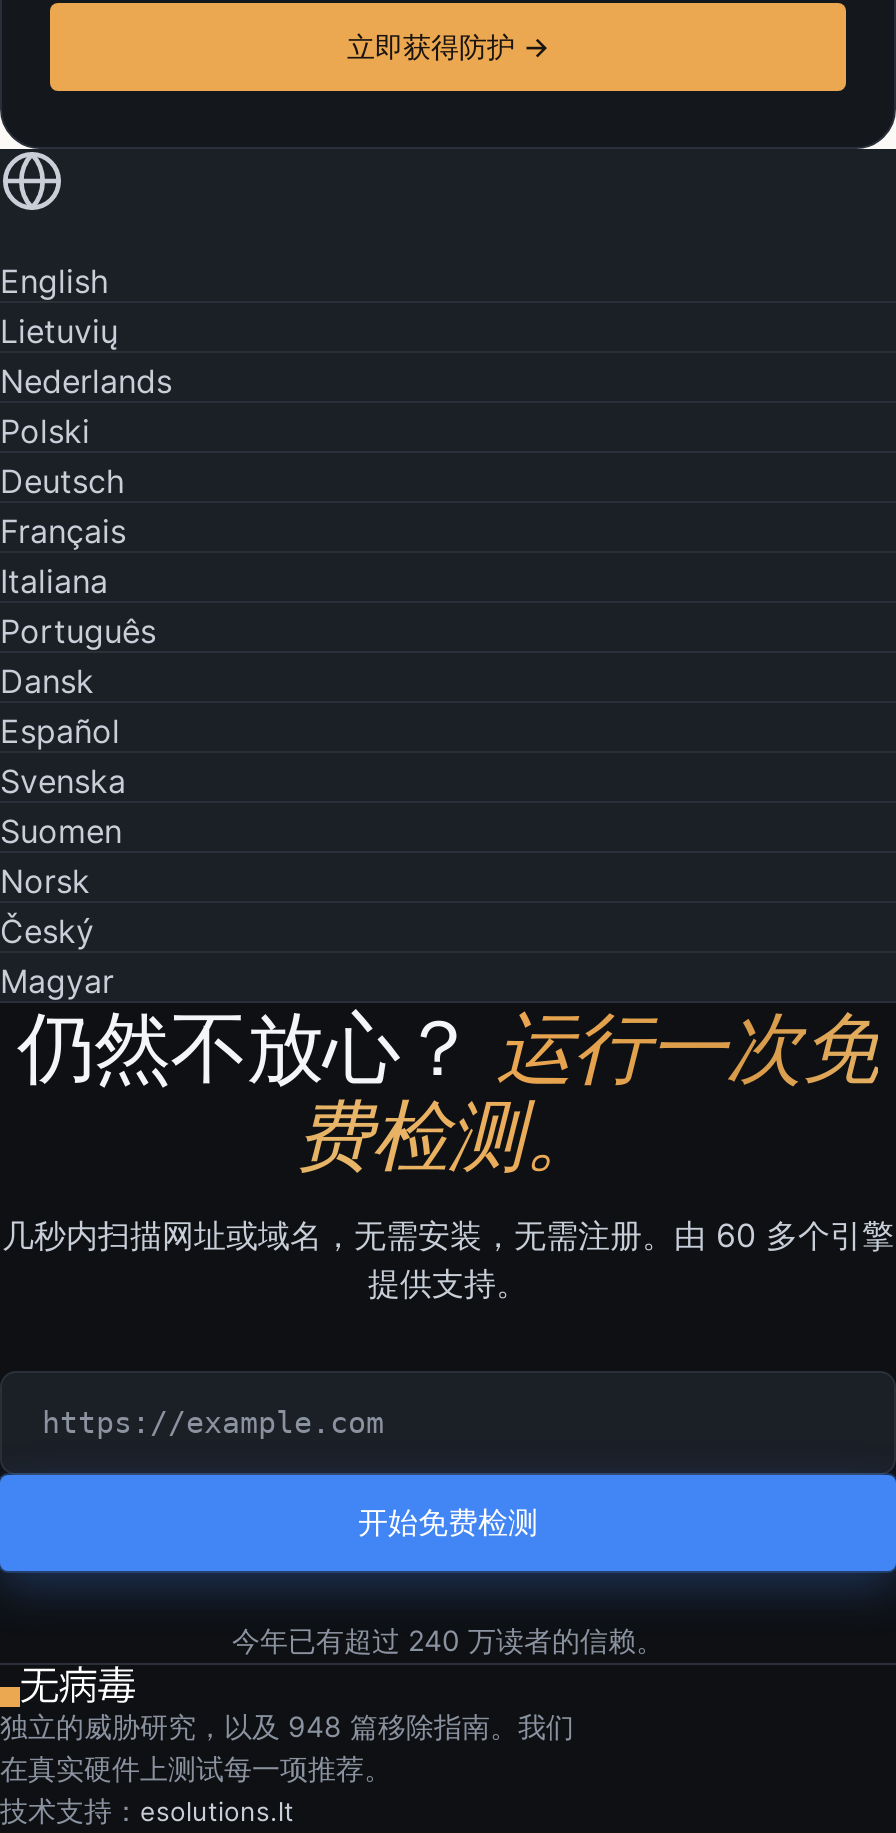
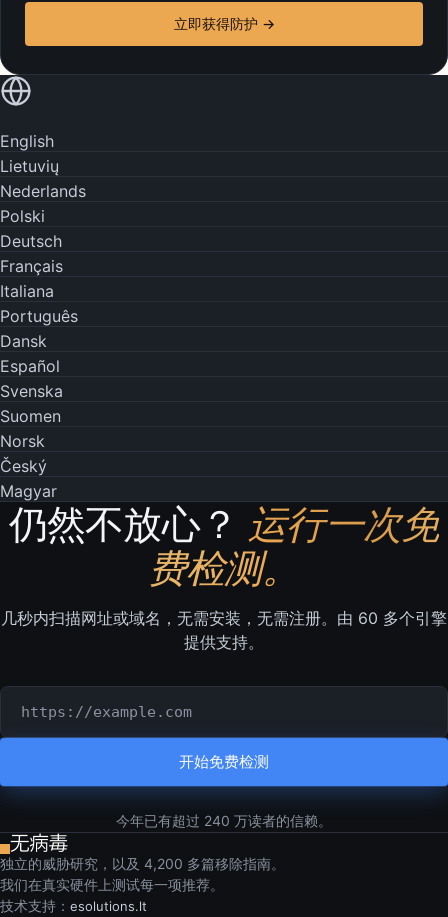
- 独立的威胁研究，以及 948 篇移除指南。我们
- 在真实硬件上测试每一项推荐。
+ 独立的威胁研究，以及 4,200 多篇移除指南。
+ 我们在真实硬件上测试每一项推荐。
